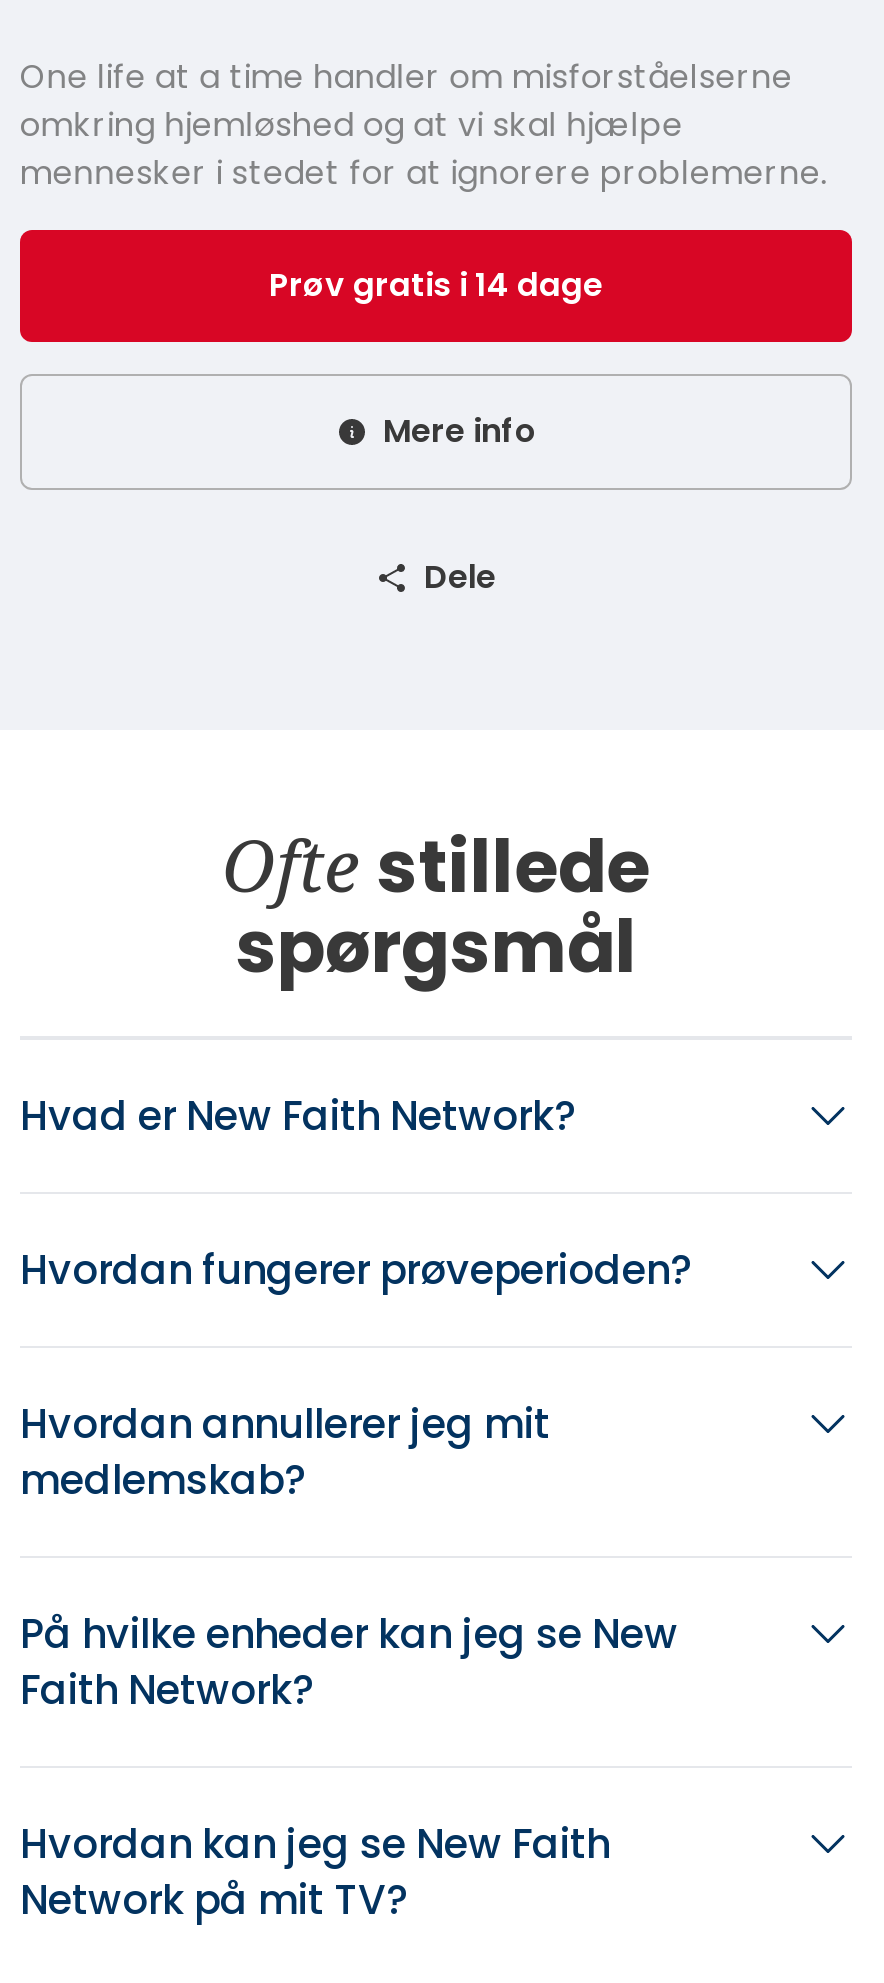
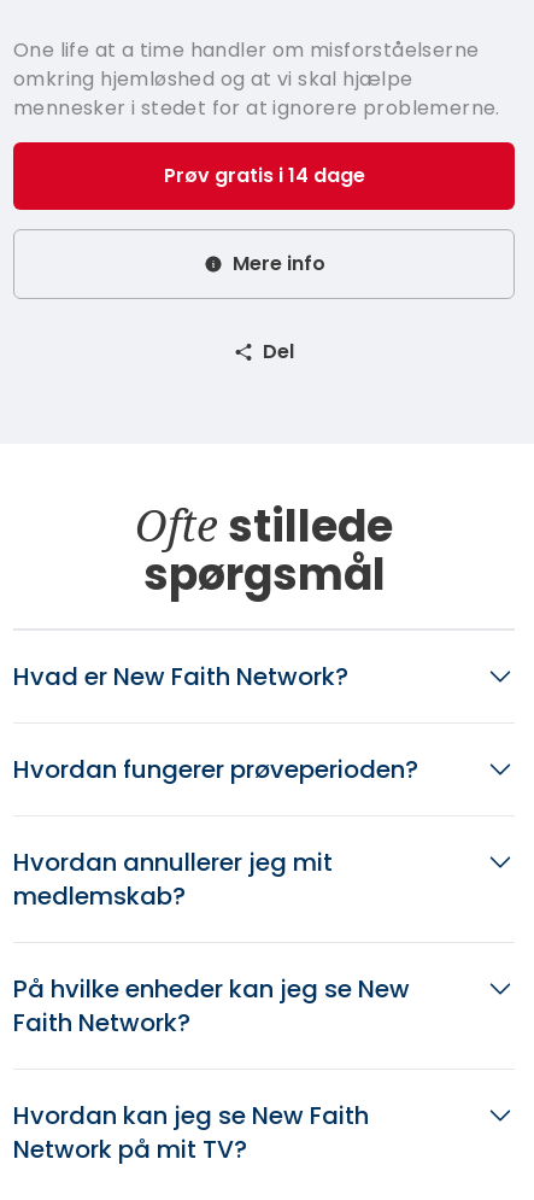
- Dele
+ Del
